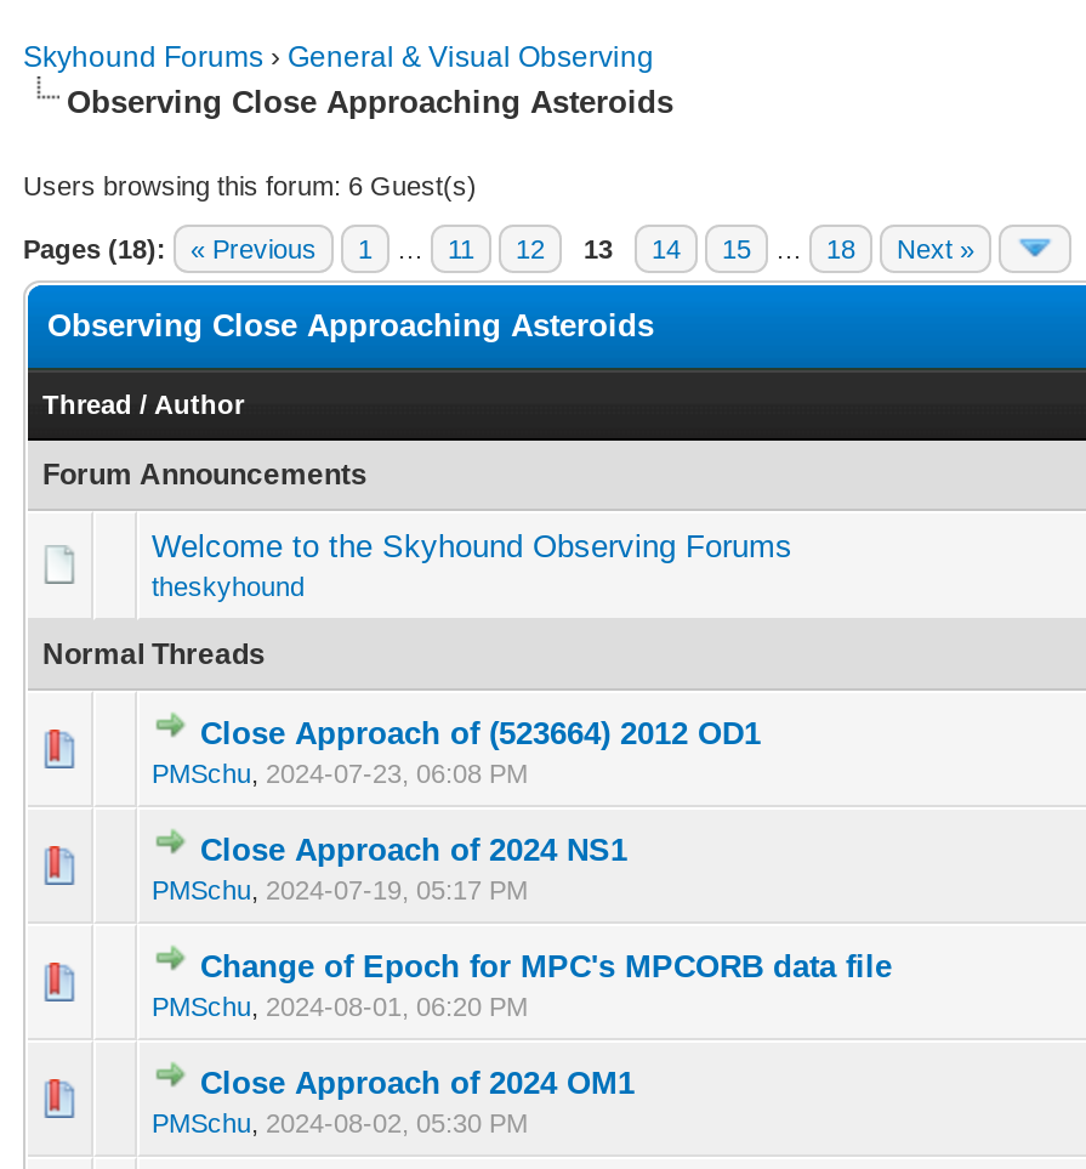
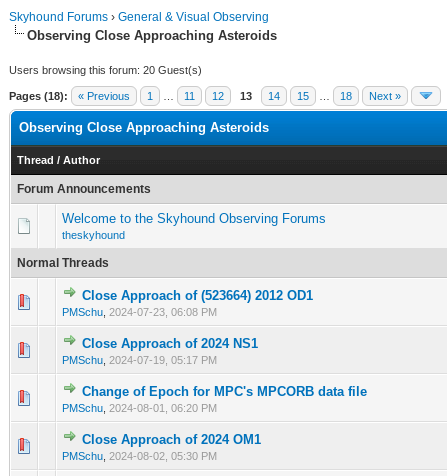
- Users browsing this forum: 6 Guest(s)
+ Users browsing this forum: 20 Guest(s)
